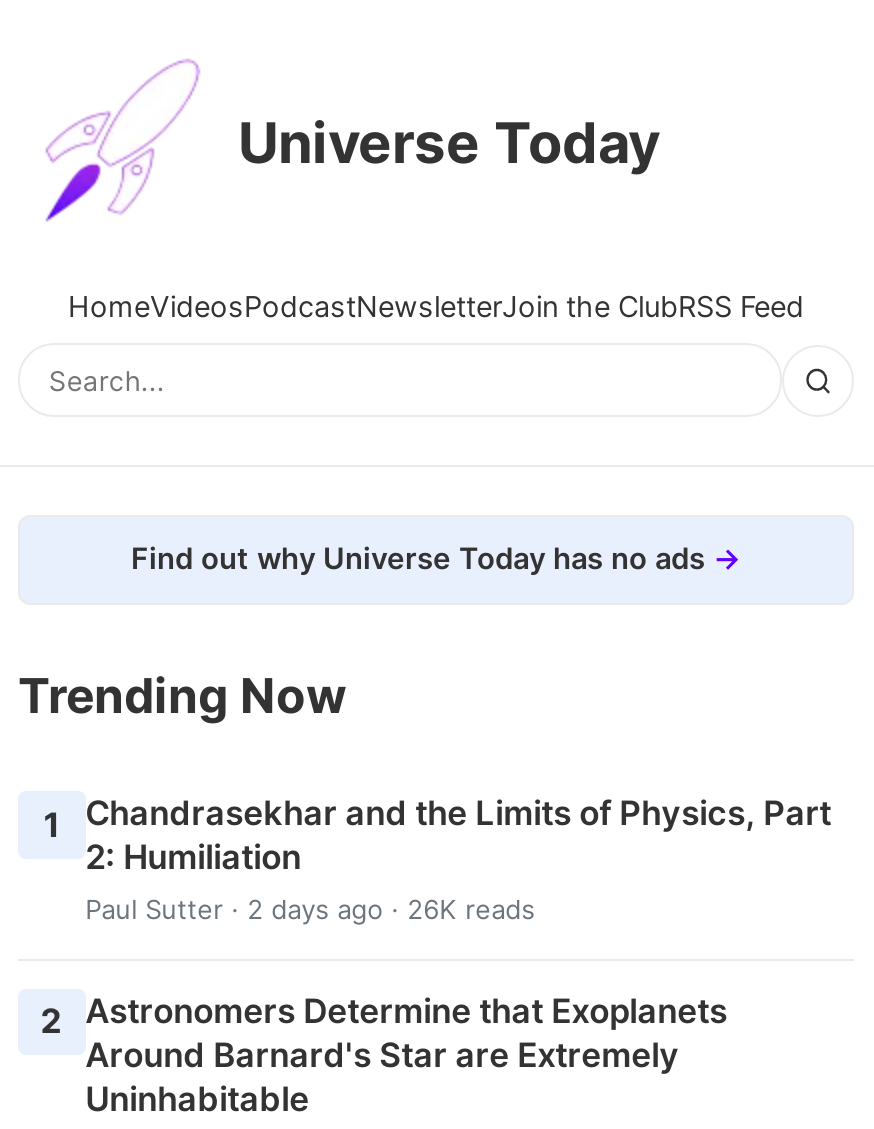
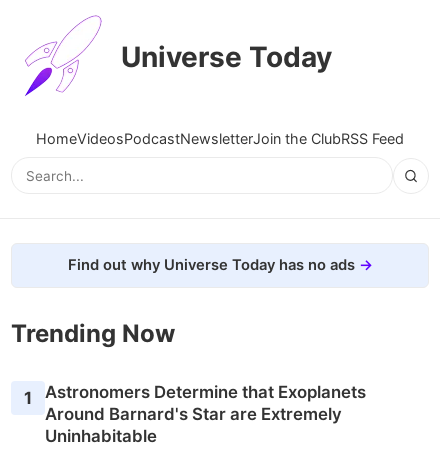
- Chandrasekhar and the Limits of Physics, Part
- 2: Humiliation
- Paul Sutter · 2 days ago · 26K reads
- 2 Astronomers Determine that Exoplanets
+ Astronomers Determine that Exoplanets
